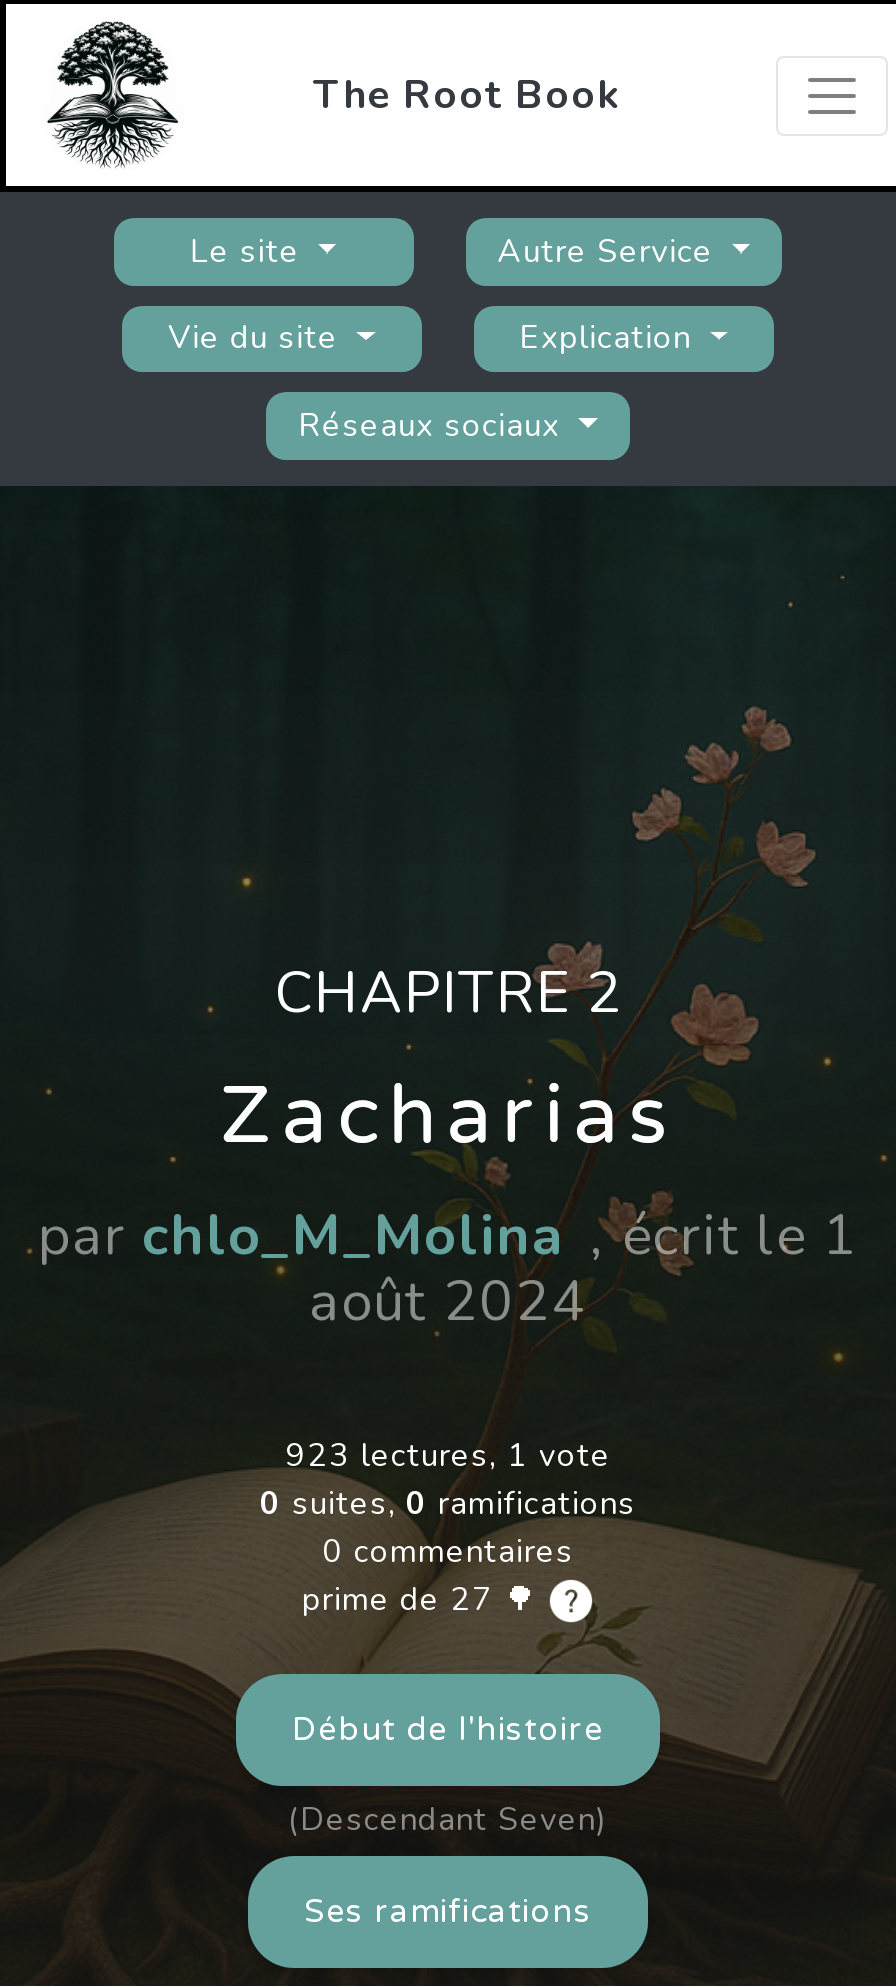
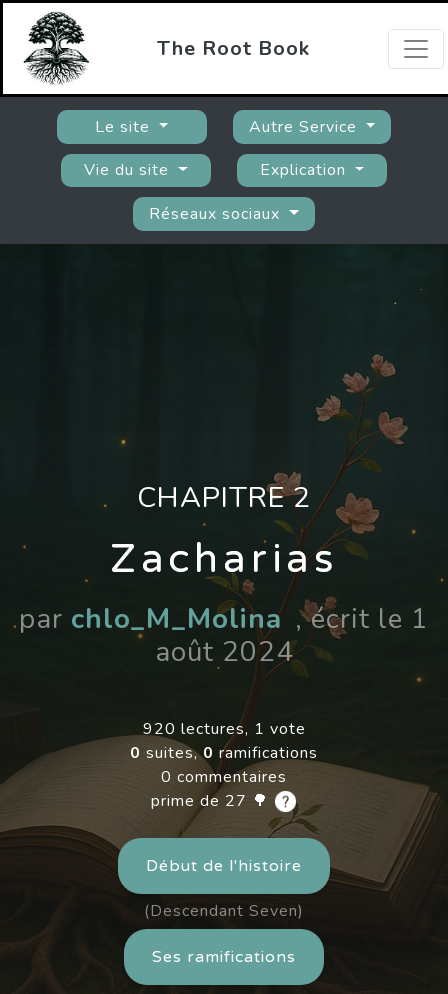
- 923 lectures, 1 vote
+ 920 lectures, 1 vote
